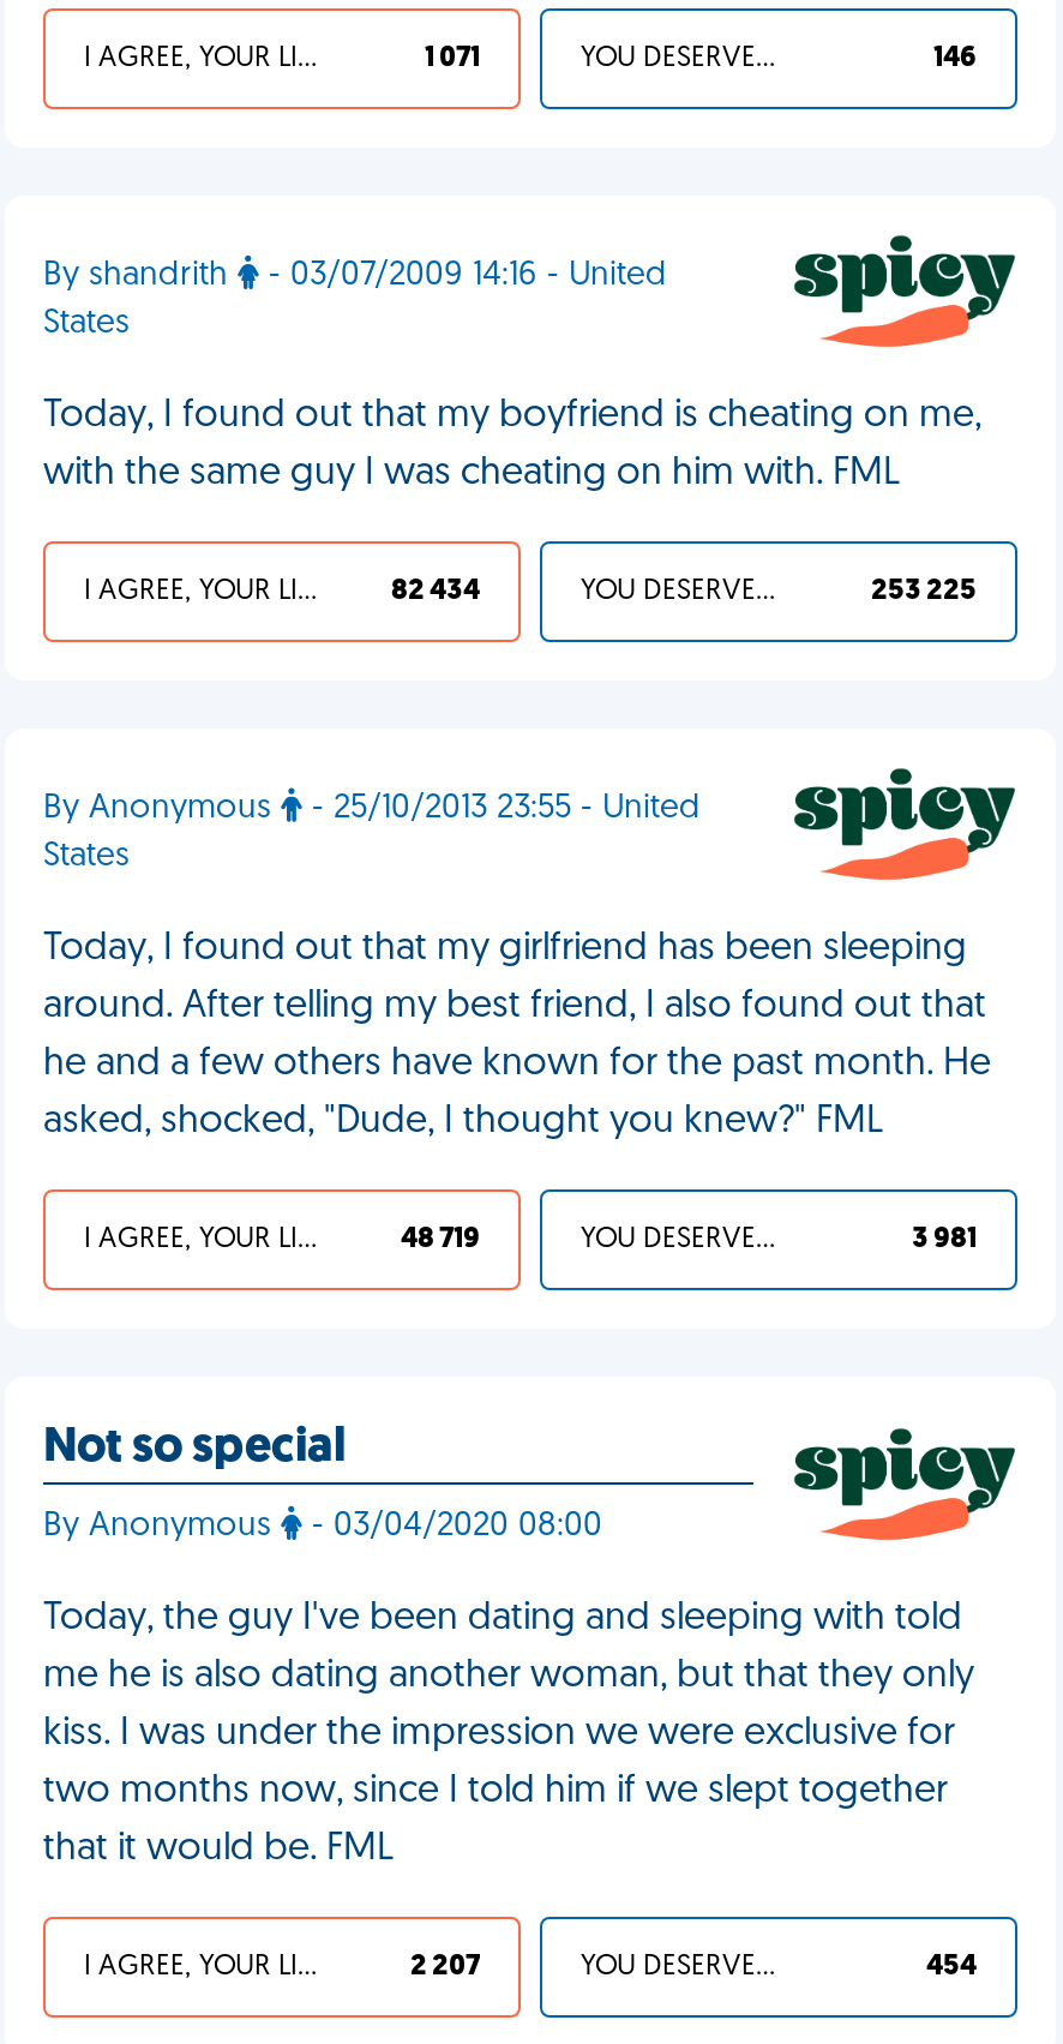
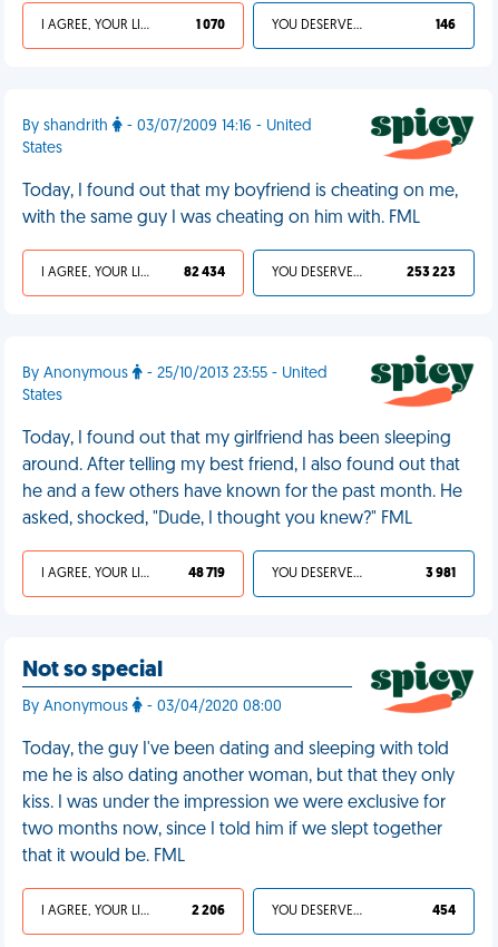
- 1 071
+ 1 070

- 253 225
+ 253 223

- 2 207
+ 2 206
